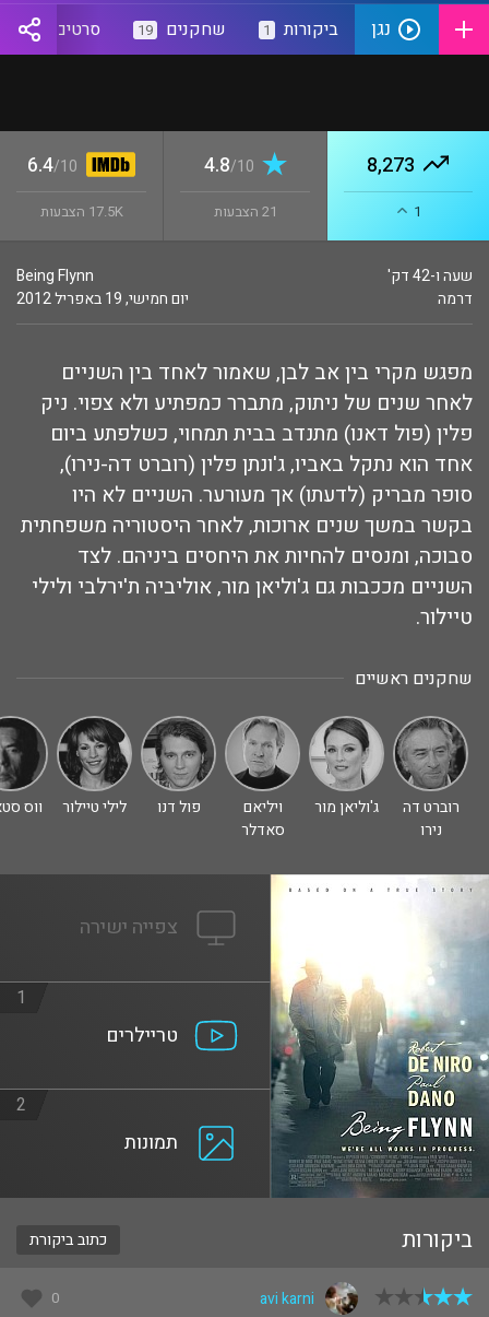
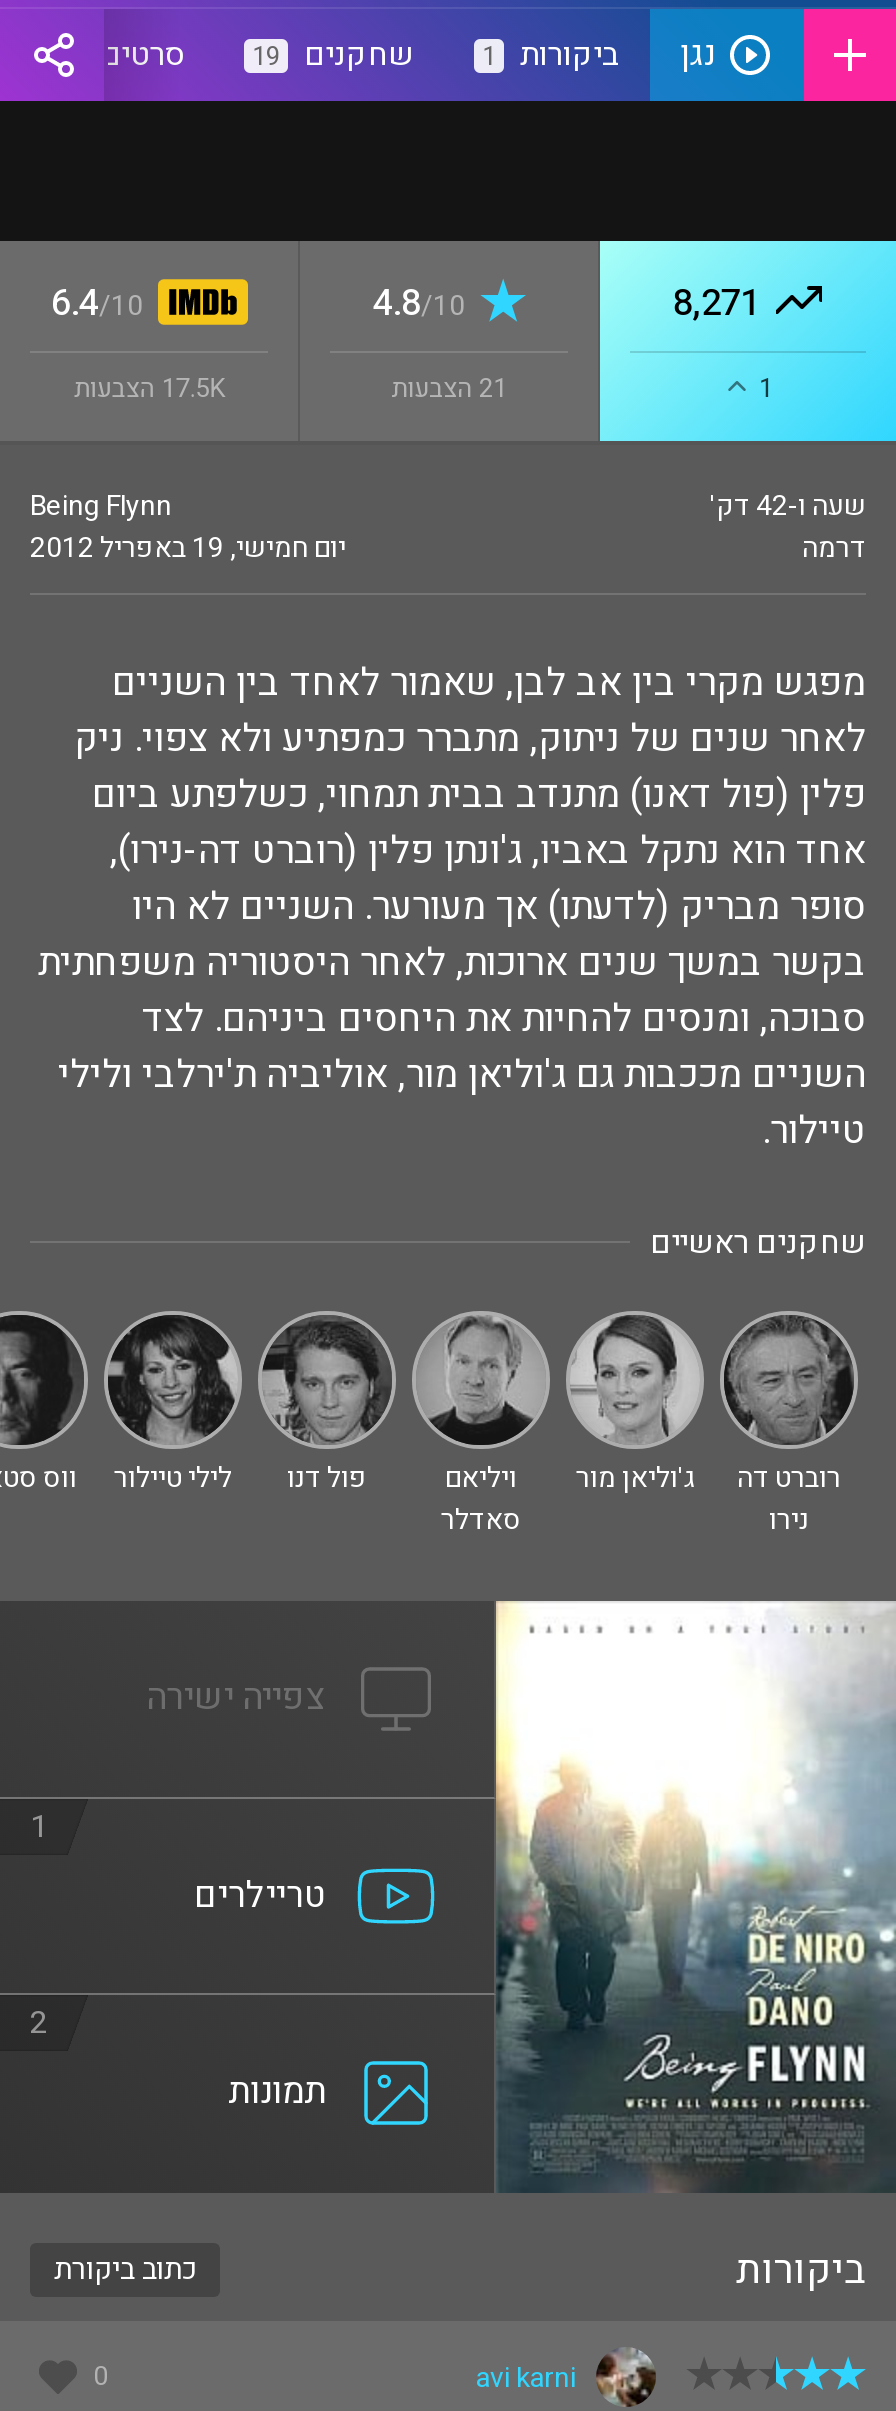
- 8,273
+ 8,271
